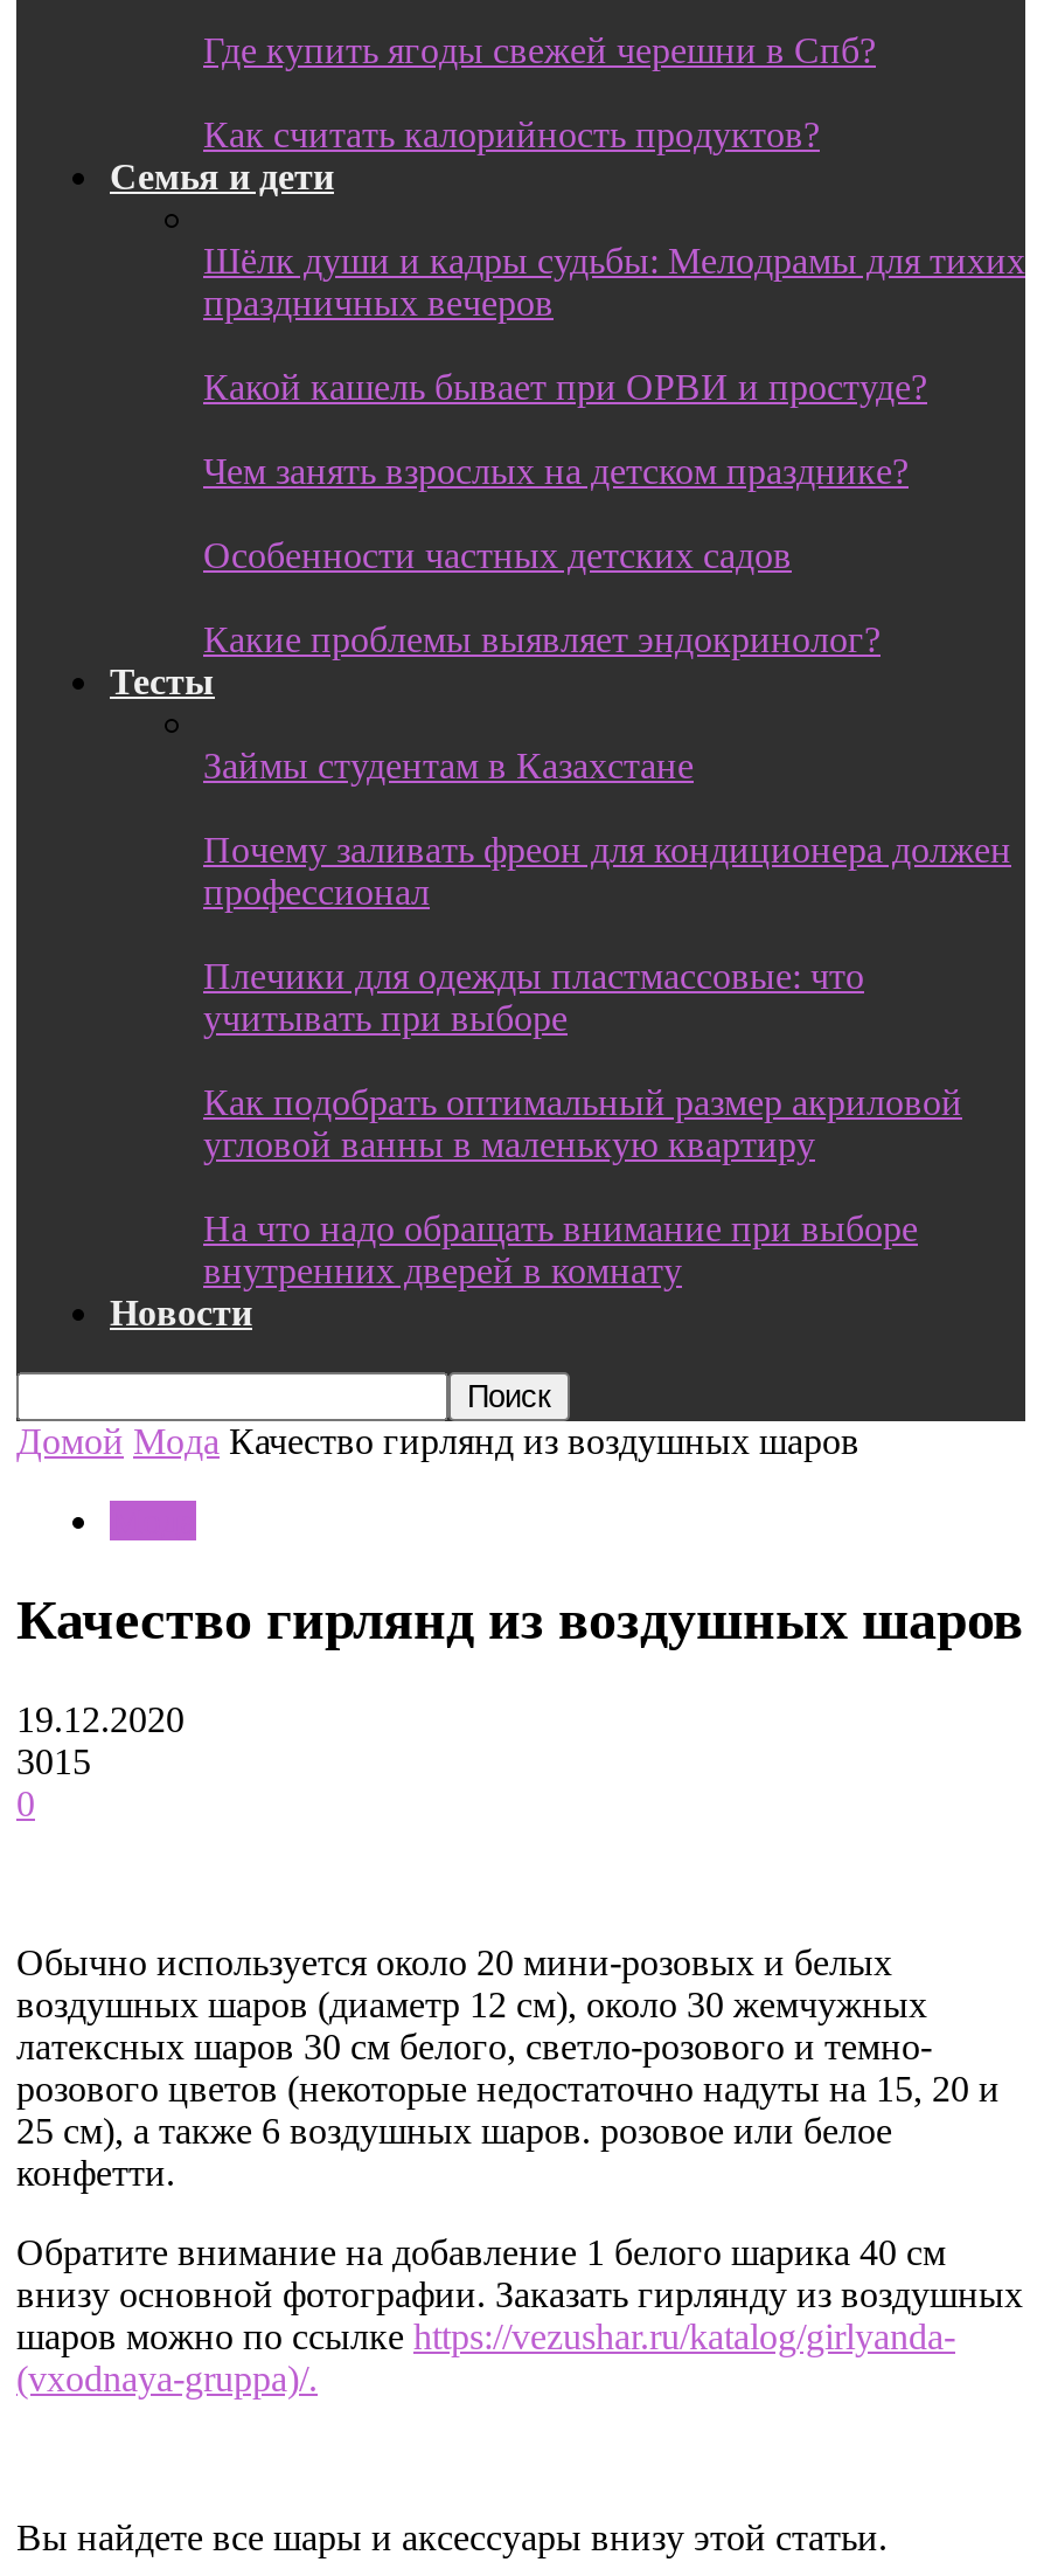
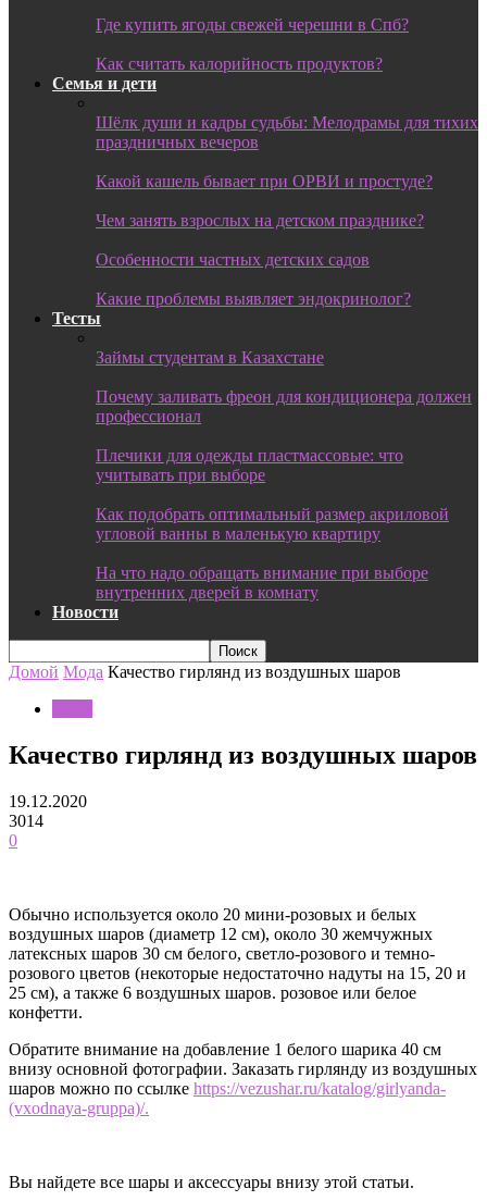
- 3015
+ 3014
